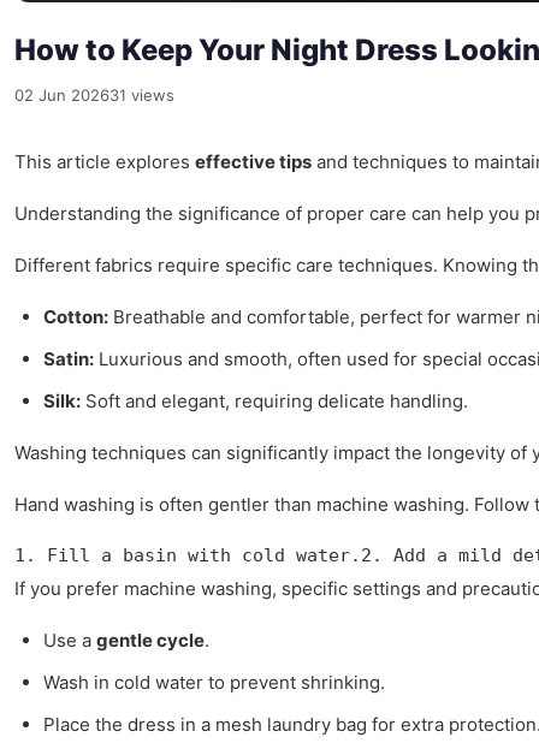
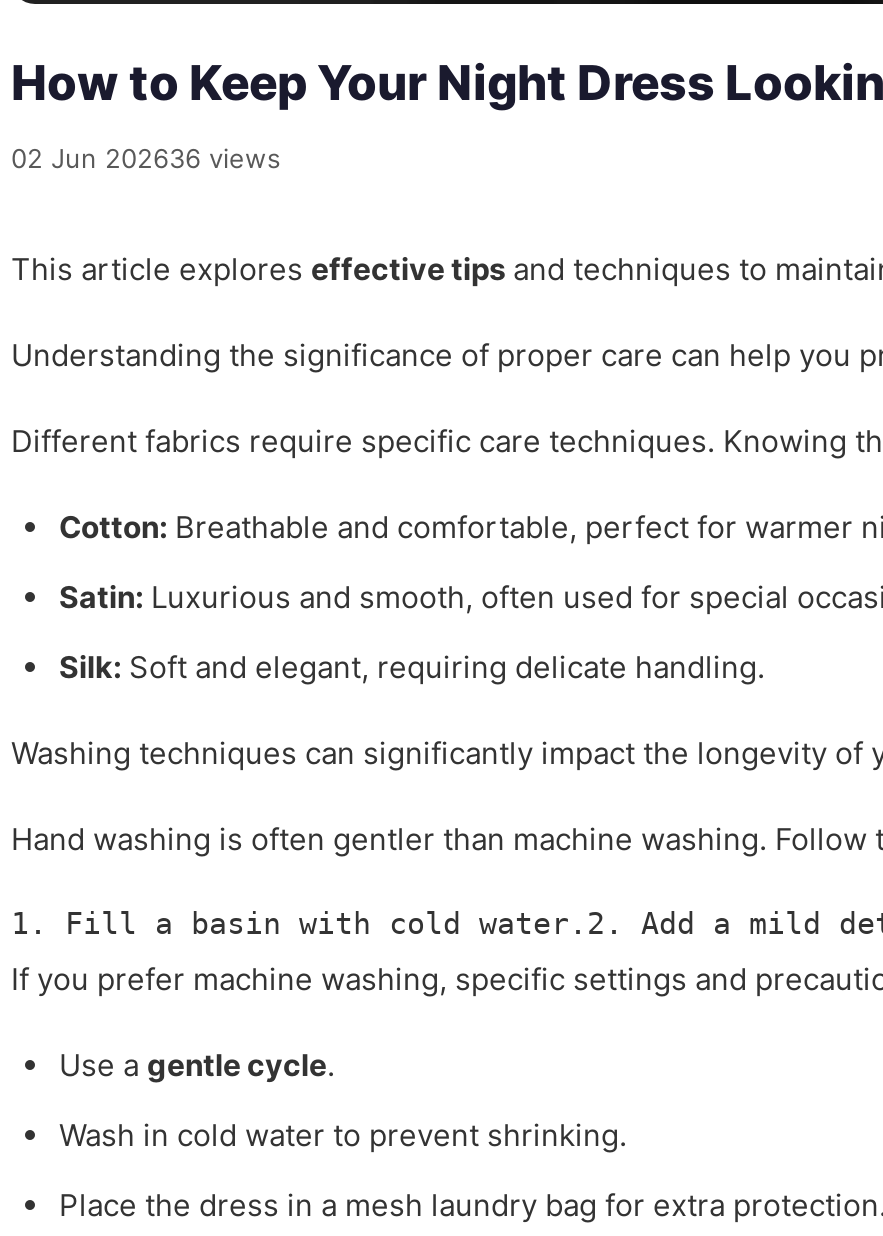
- 02 Jun 202631 views
+ 02 Jun 202636 views
